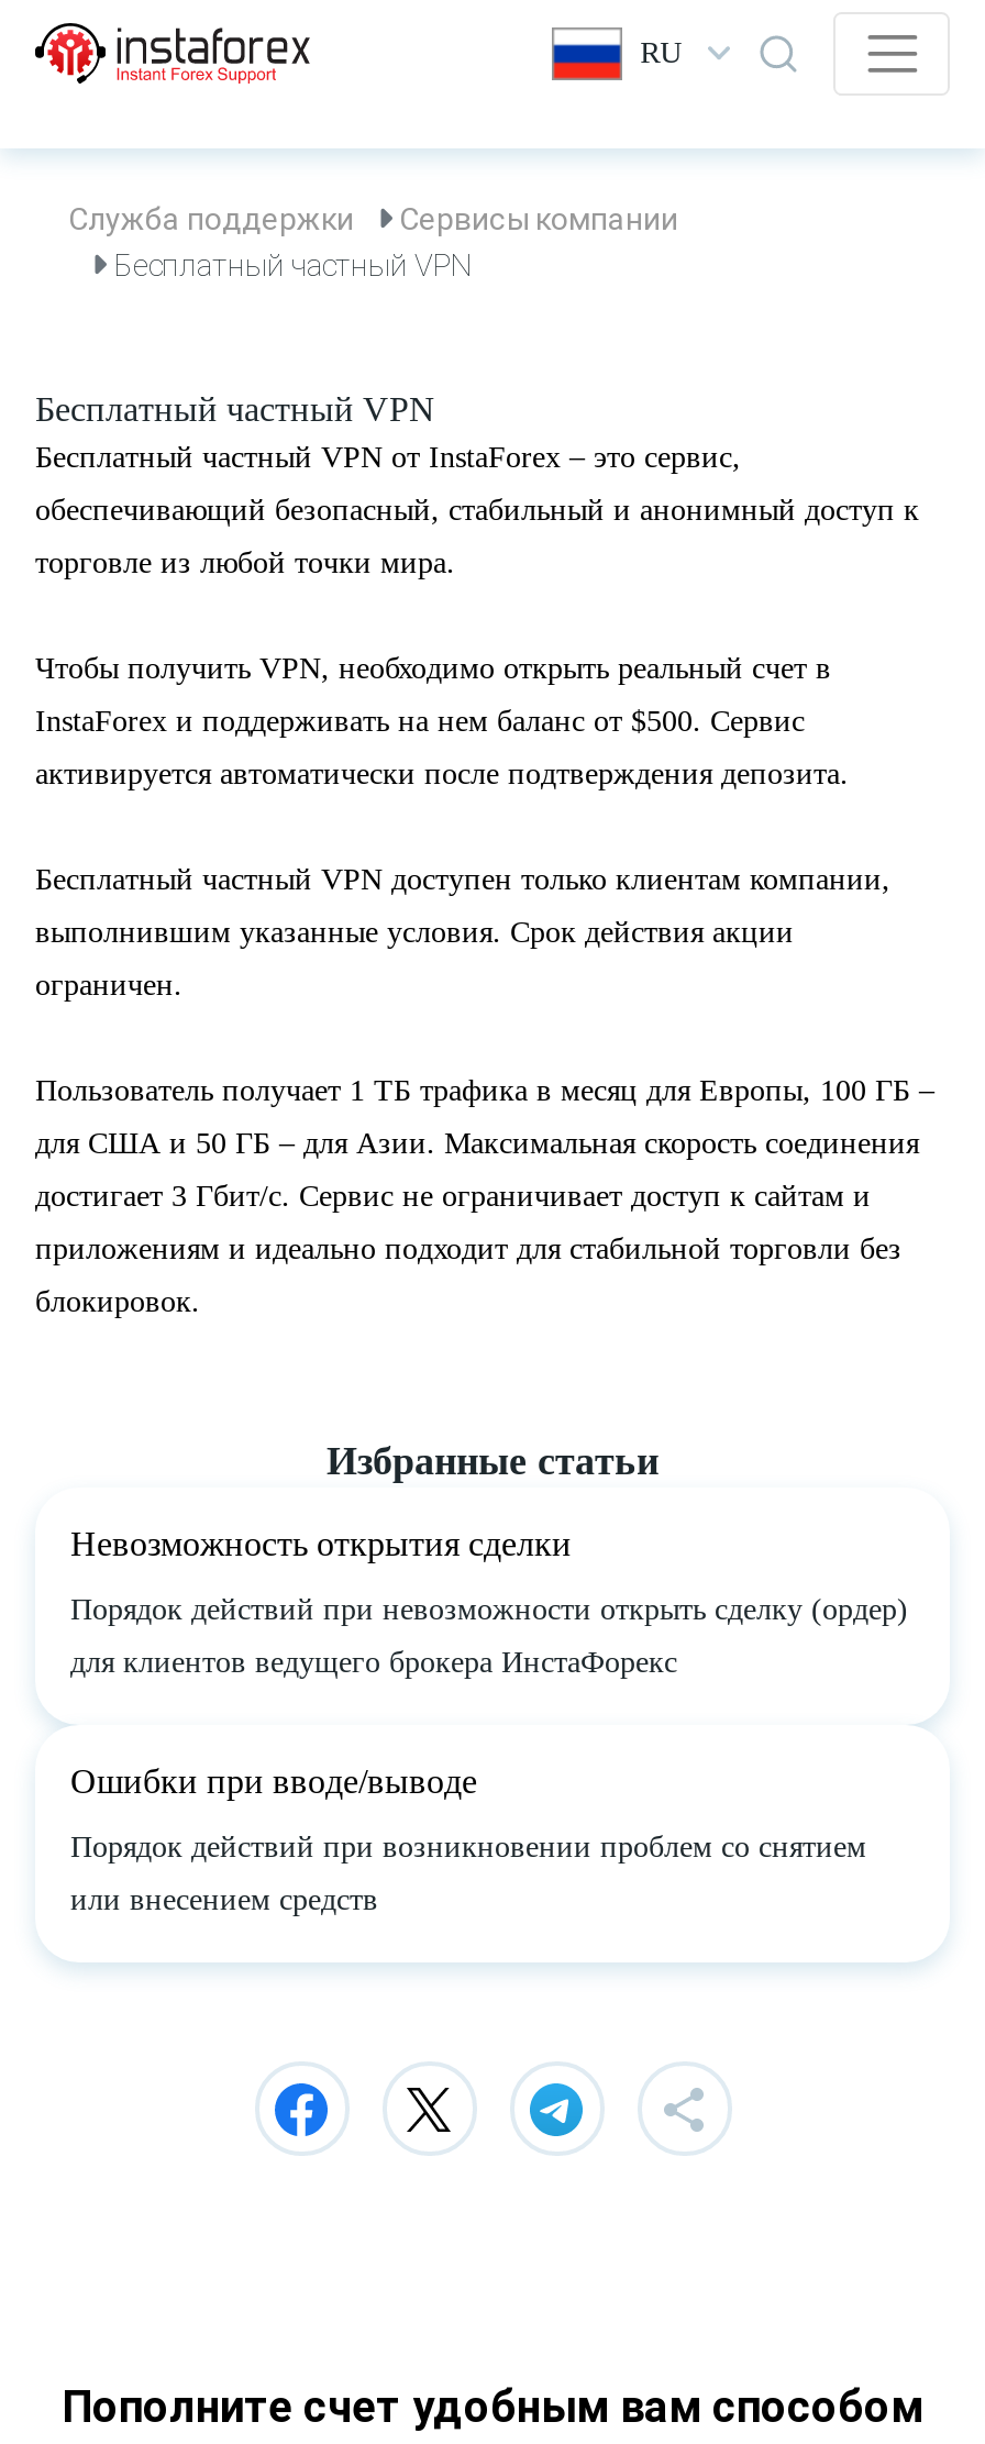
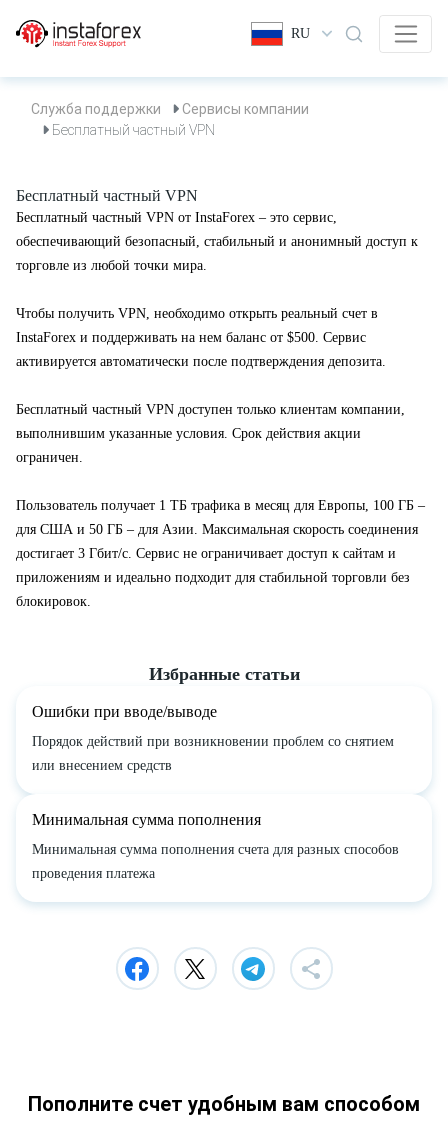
- Невозможность открытия сделки
- Порядок действий при невозможности открыть сделку (ордер)
- для клиентов ведущего брокера ИнстаФорекс

moved up: Ошибки при вводе/выводе | Порядок действий при возникновении проблем со снятием | или внесением средств

+ Минимальная сумма пополнения
+ Минимальная сумма пополнения счета для разных способов
+ проведения платежа
